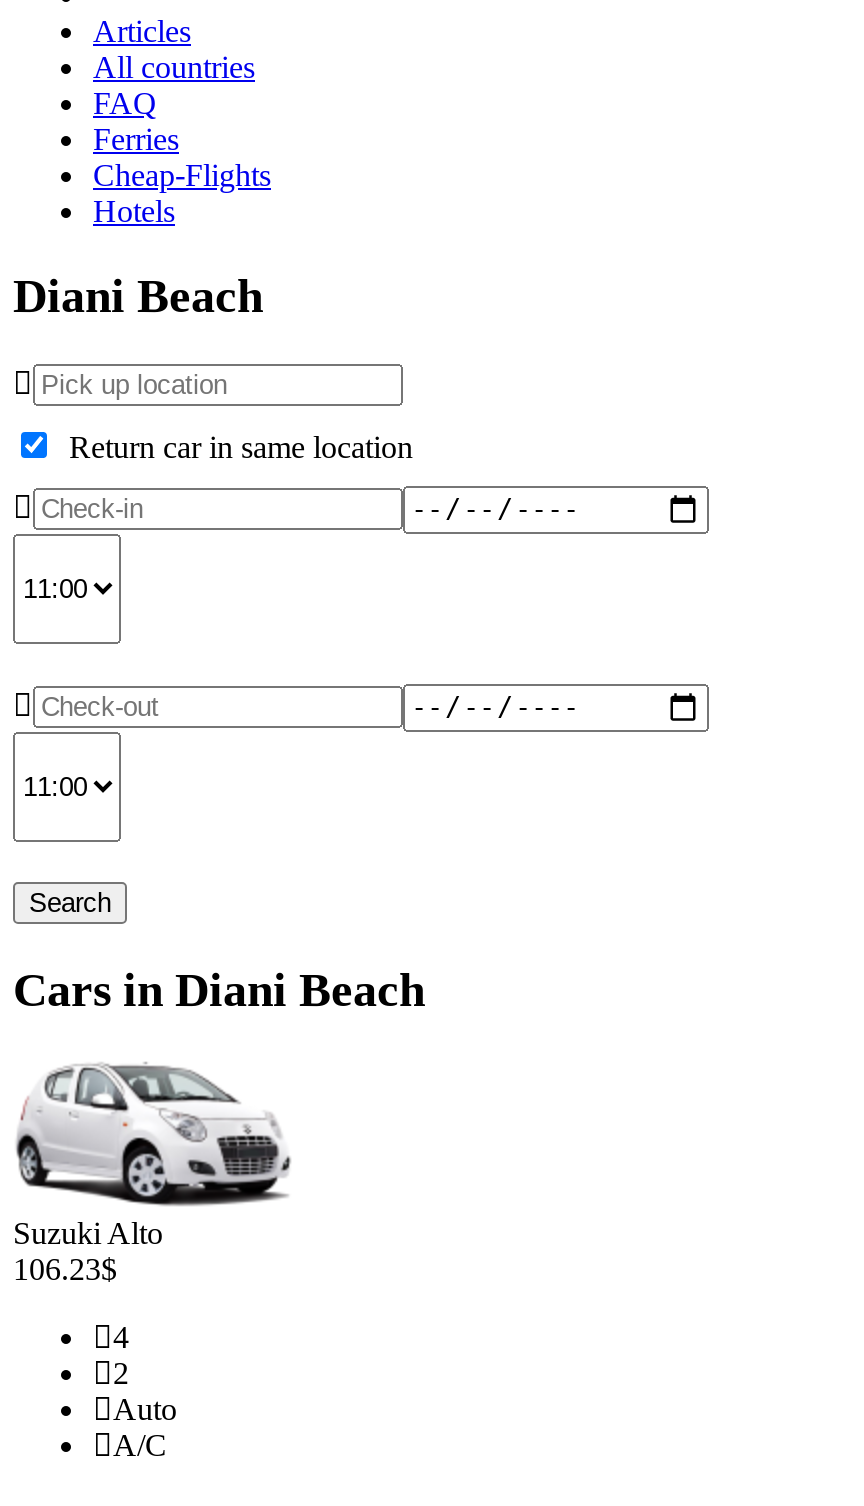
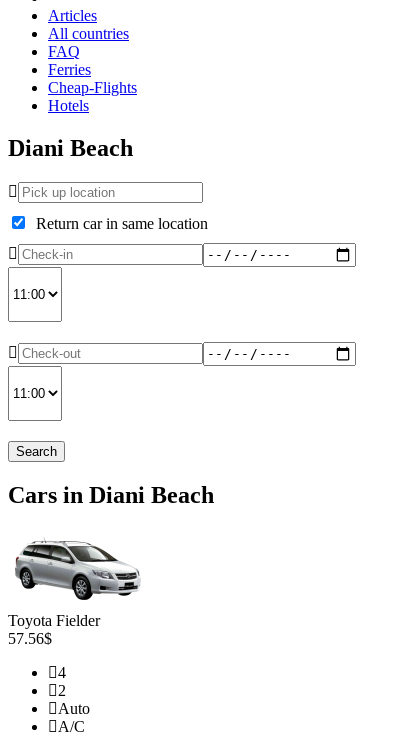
- [image]
- Suzuki Alto
- 106.23$
+ [image]
+ Toyota Fielder
+ 57.56$
